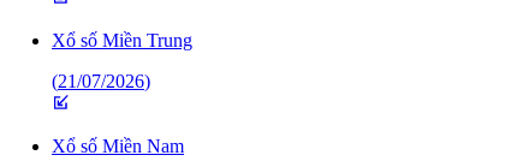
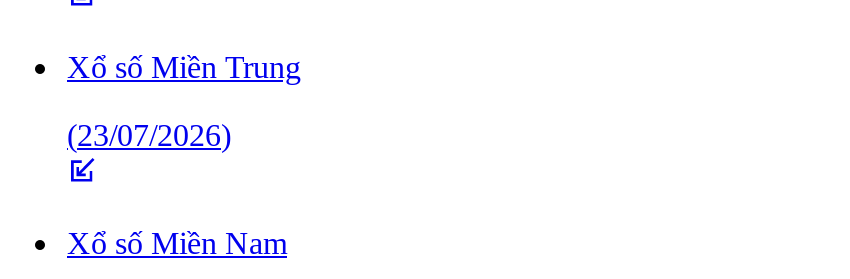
- (21/07/2026)
+ (23/07/2026)
